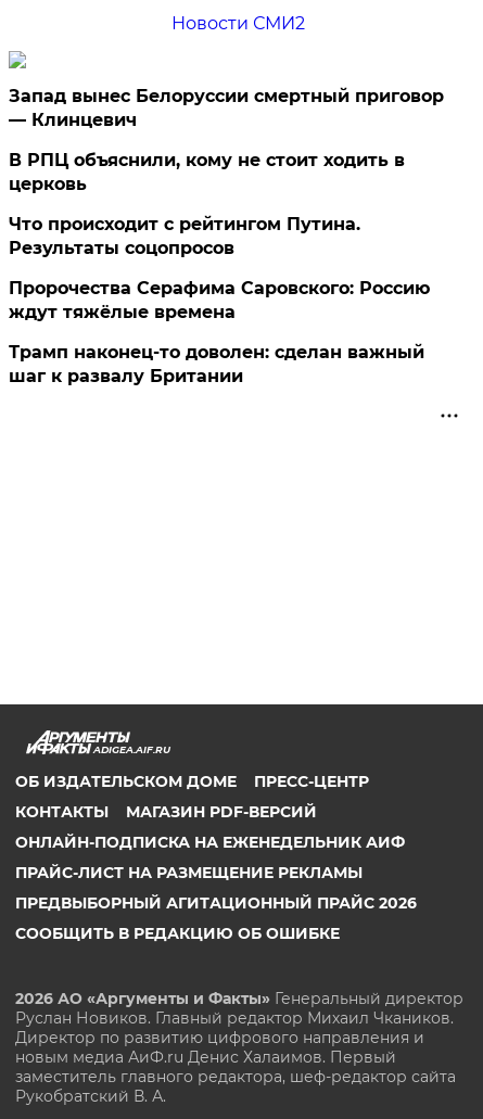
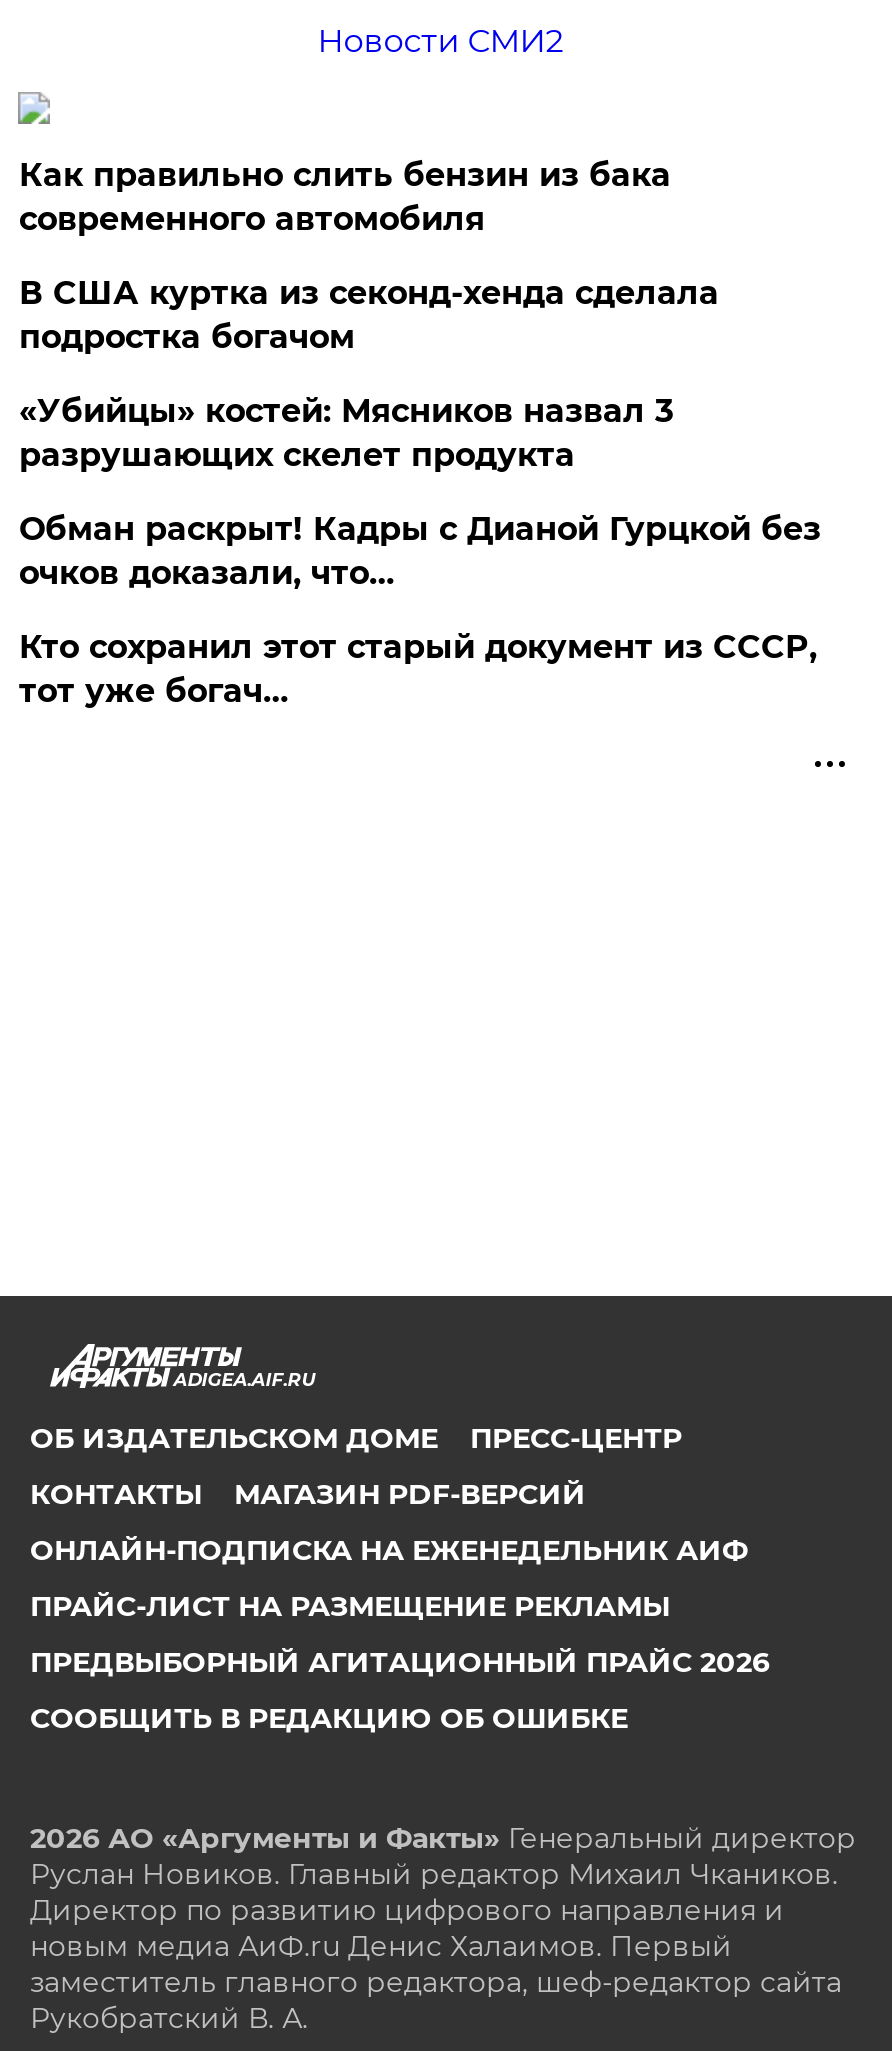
- Запад вынес Белоруссии смертный приговор
- — Клинцевич
+ Как правильно слить бензин из бака
+ современного автомобиля

- В РПЦ объяснили, кому не стоит ходить в
- церковь
+ В США куртка из секонд-хенда сделала
+ подростка богачом

- Что происходит с рейтингом Путина.
- Результаты соцопросов
+ «Убийцы» костей: Мясников назвал 3
+ разрушающих скелет продукта

- Пророчества Серафима Саровского: Россию
- ждут тяжёлые времена
+ Обман раскрыт! Кадры с Дианой Гурцкой без
+ очков доказали, что…

- Трамп наконец-то доволен: сделан важный
- шаг к развалу Британии
+ Кто сохранил этот старый документ из СССР,
+ тот уже богач…
